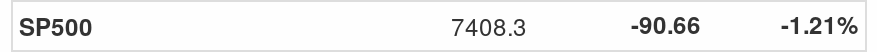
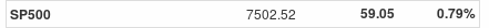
- 7408.3
+ 7502.52

- -90.66
+ 59.05

- -1.21%
+ 0.79%
